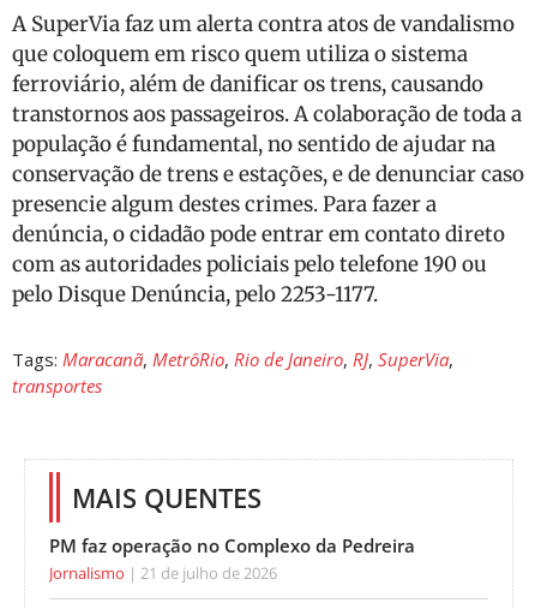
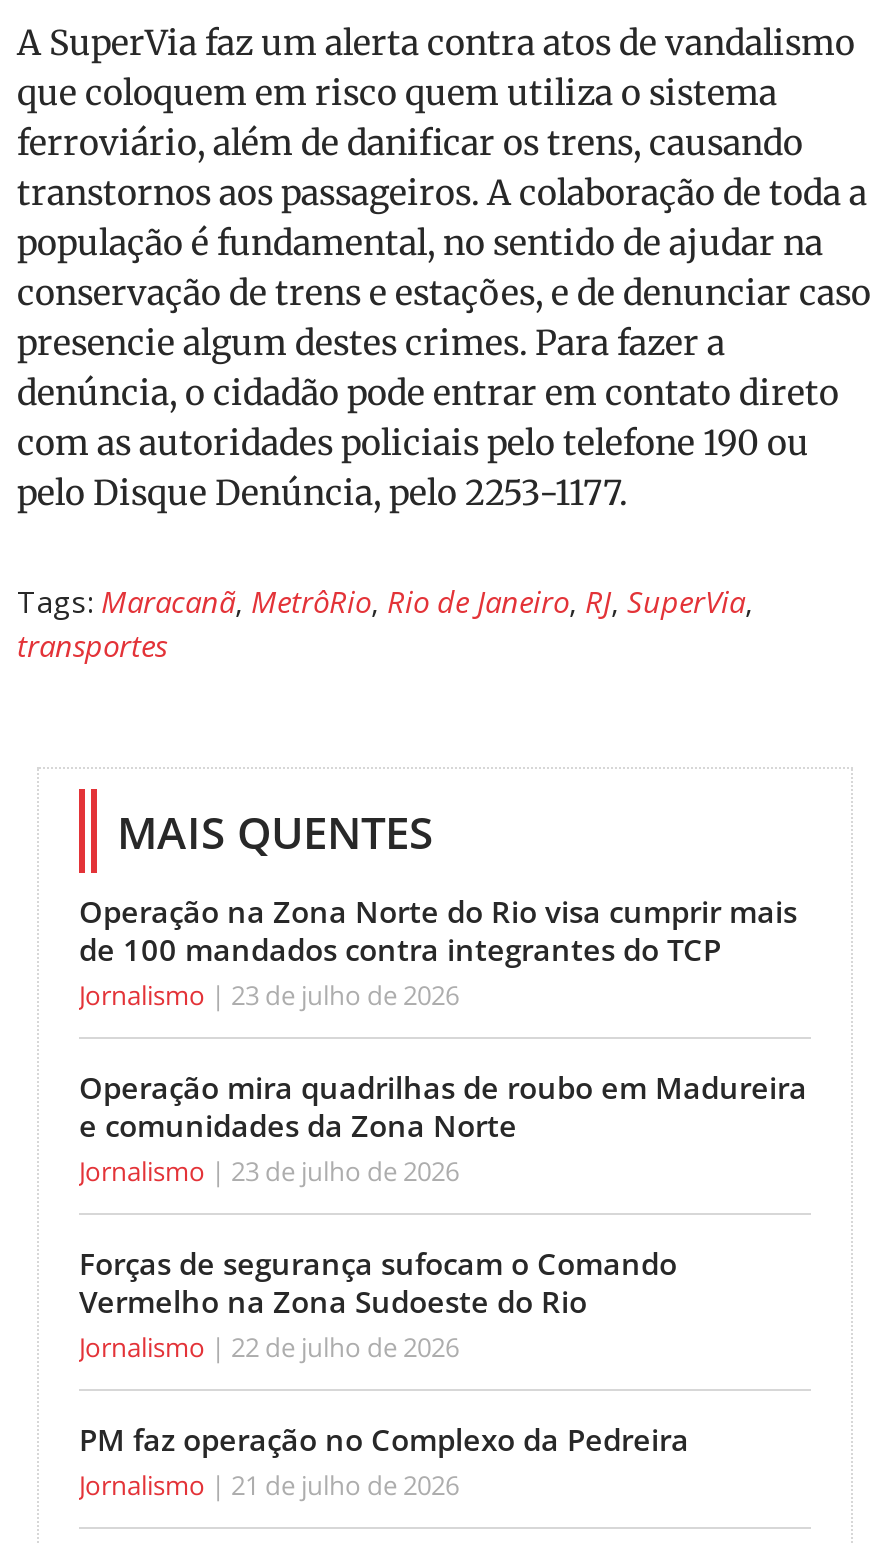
+ Operação na Zona Norte do Rio visa cumprir mais
+ de 100 mandados contra integrantes do TCP
+ Jornalismo 23 de julho de 2026
+ Operação mira quadrilhas de roubo em Madureira
+ e comunidades da Zona Norte
+ Jornalismo 23 de julho de 2026
+ Forças de segurança sufocam o Comando
+ Vermelho na Zona Sudoeste do Rio
+ Jornalismo 22 de julho de 2026
